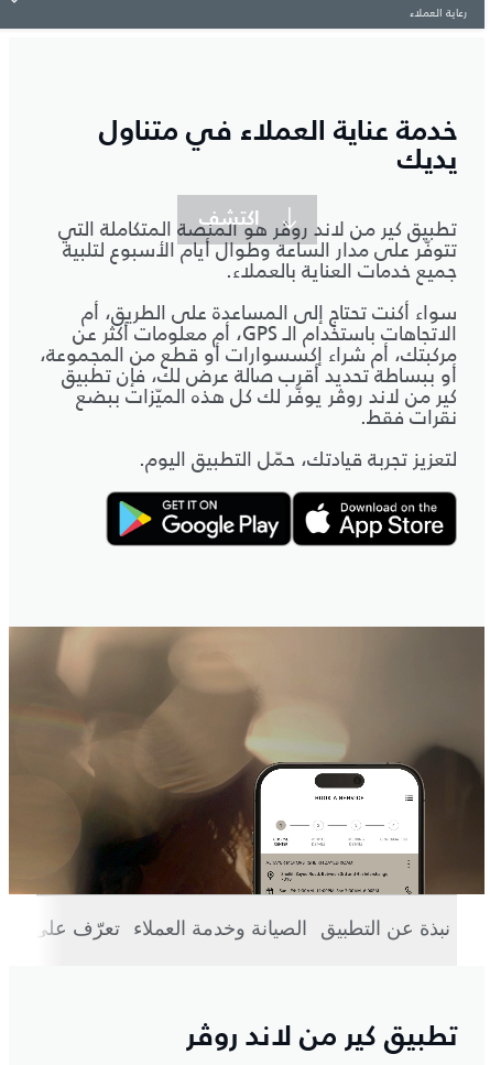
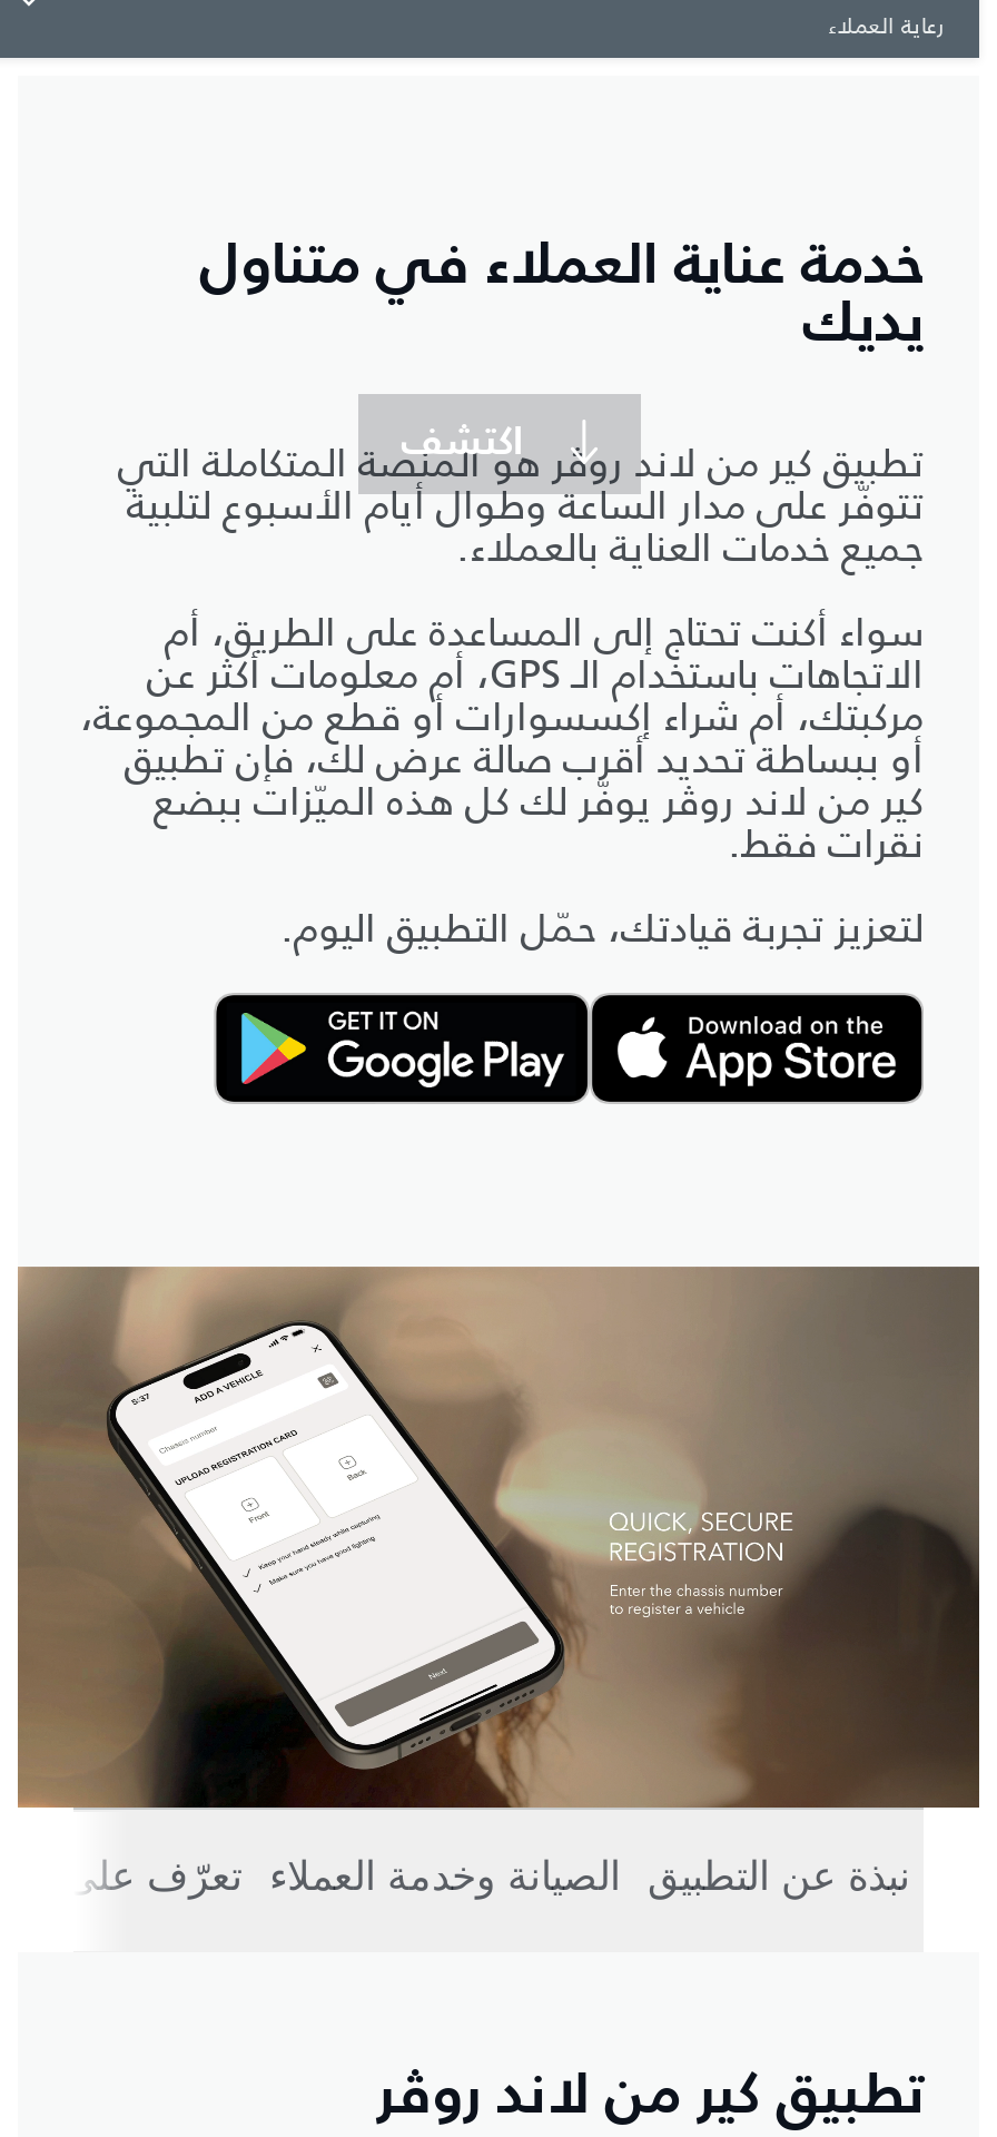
- [image]
+ [image]
